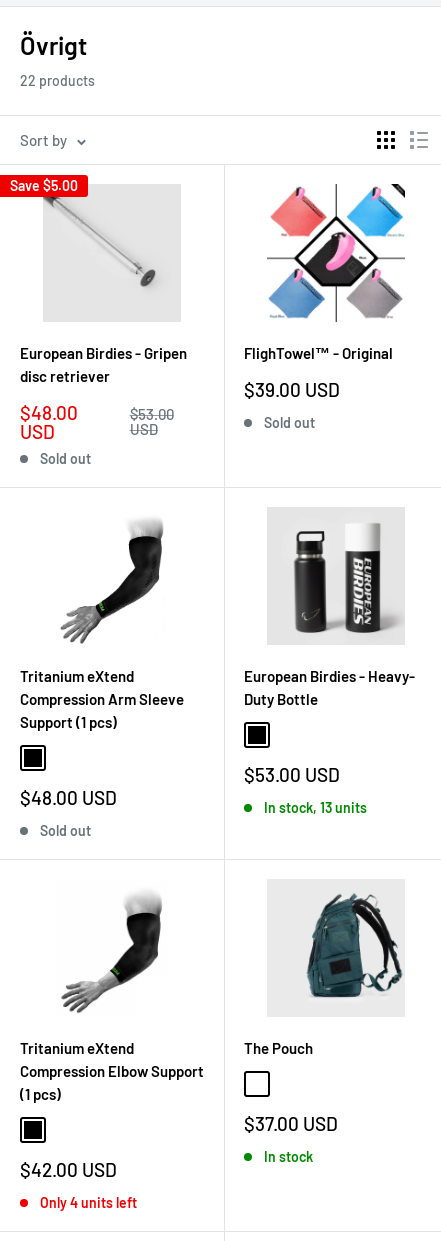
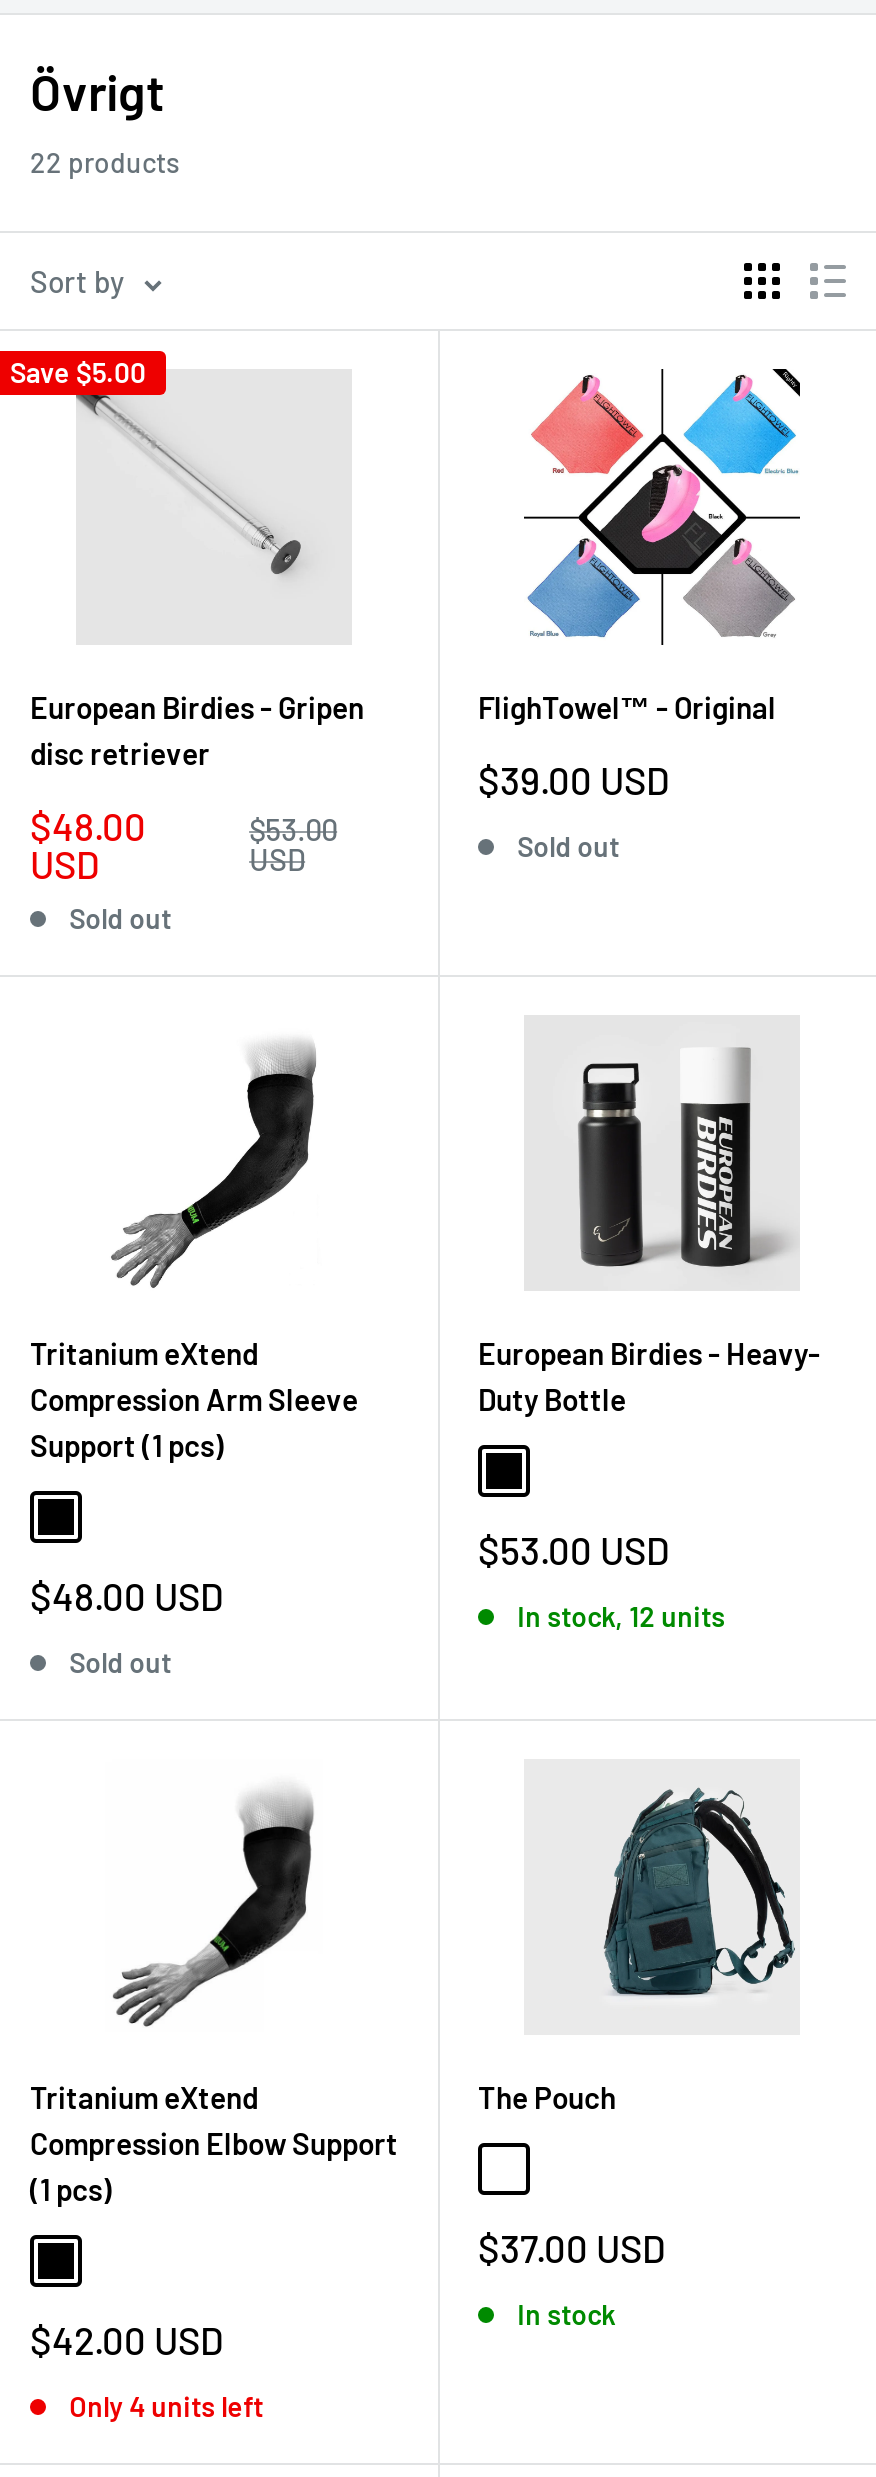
- In stock, 13 units
+ In stock, 12 units
